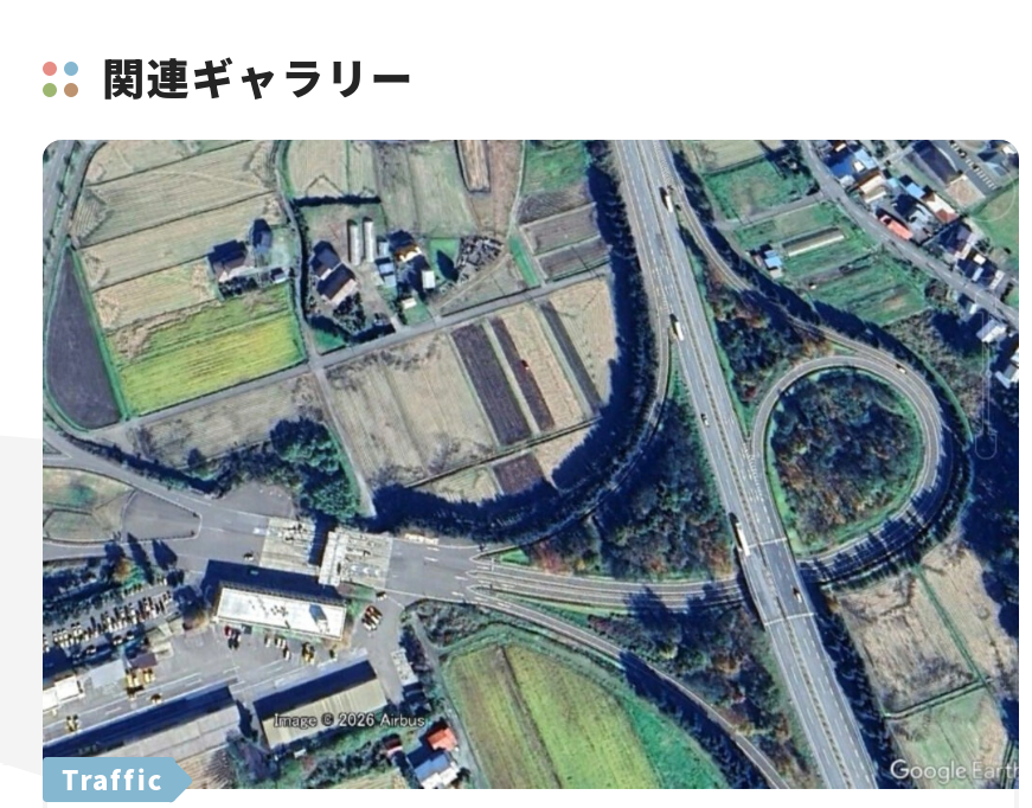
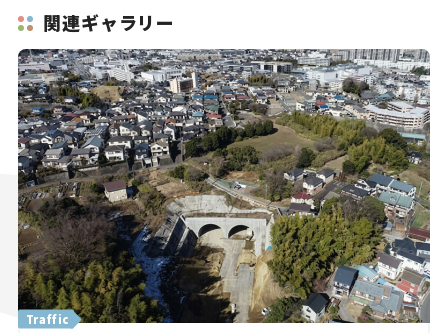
- [image]
+ [image]
